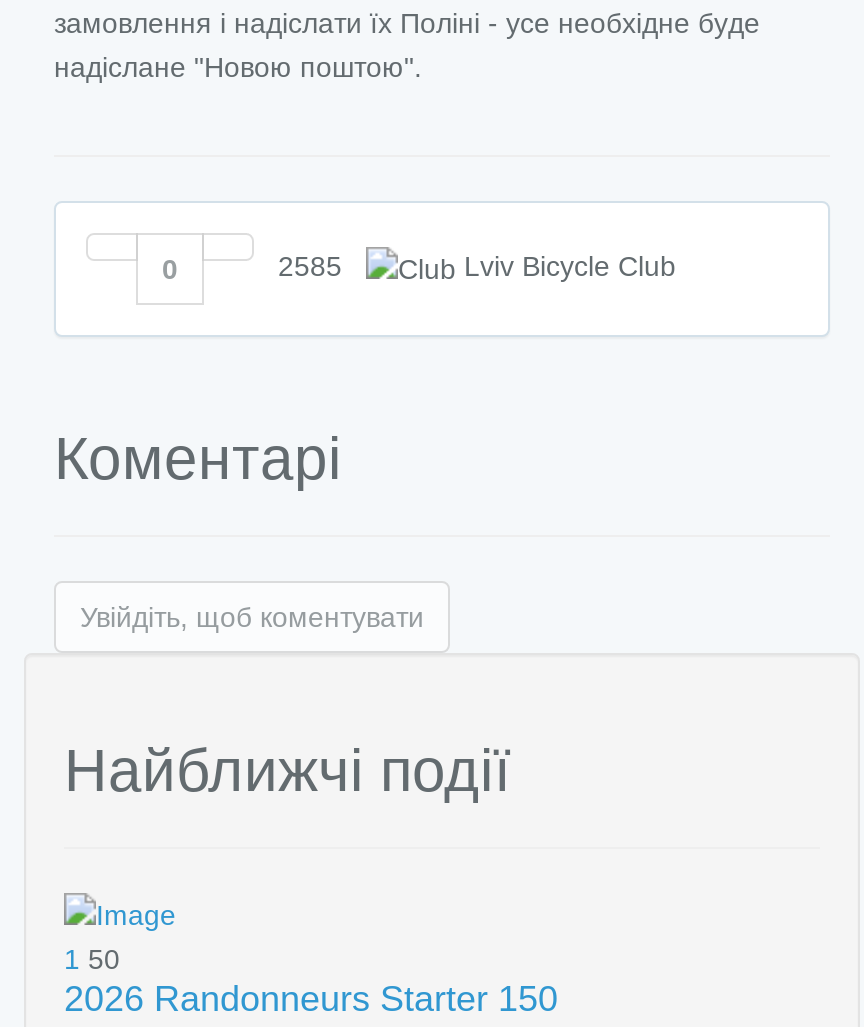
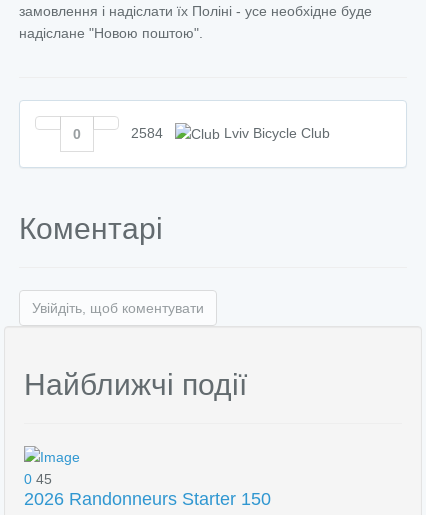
- 2585
+ 2584

- 1 50
+ 0 45
